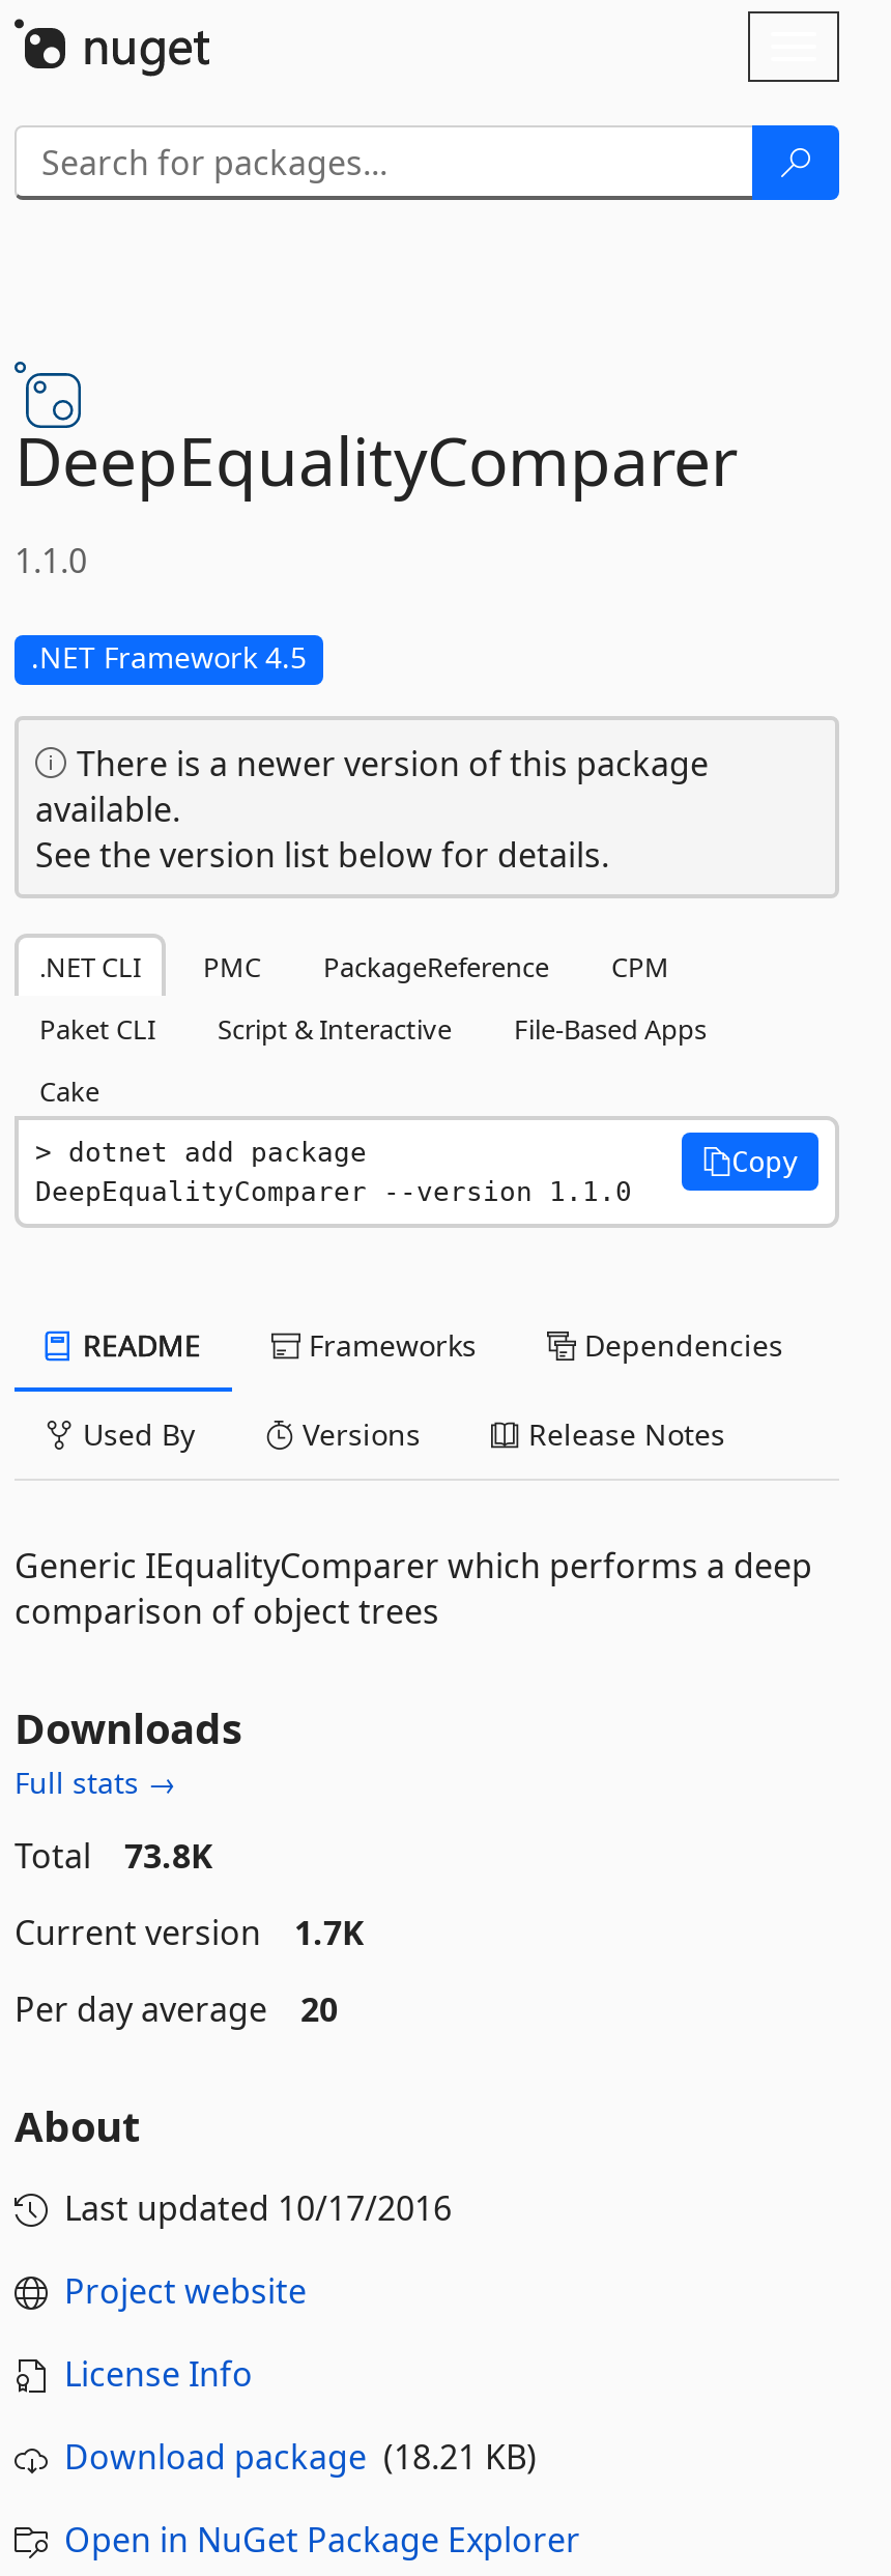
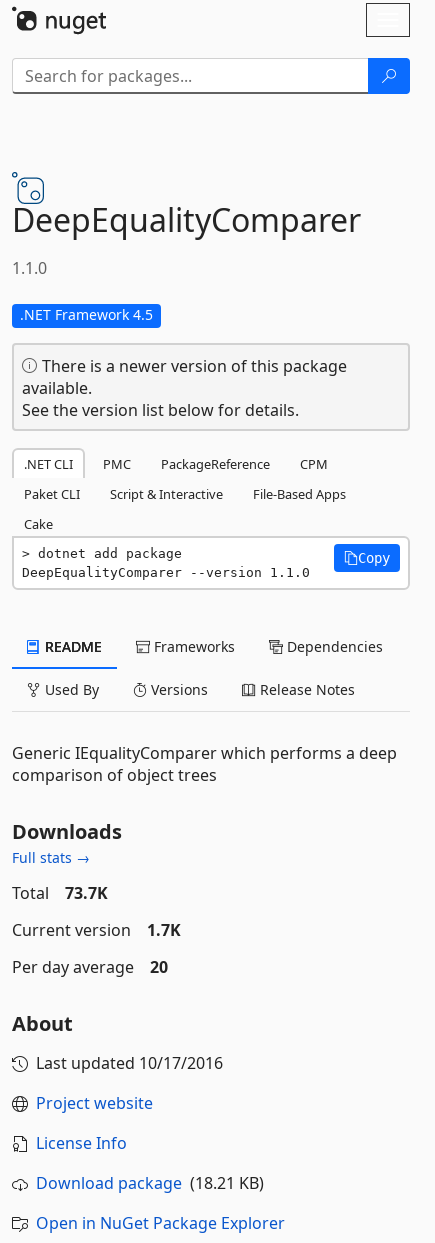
- Total 73.8K
+ Total 73.7K
